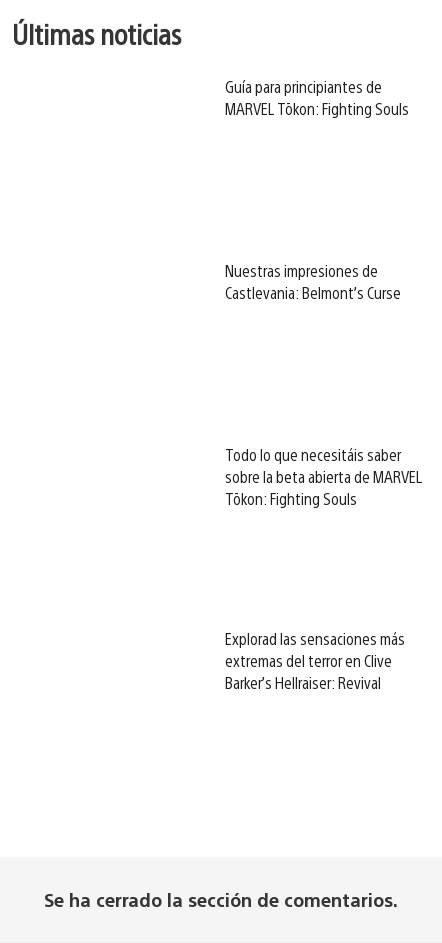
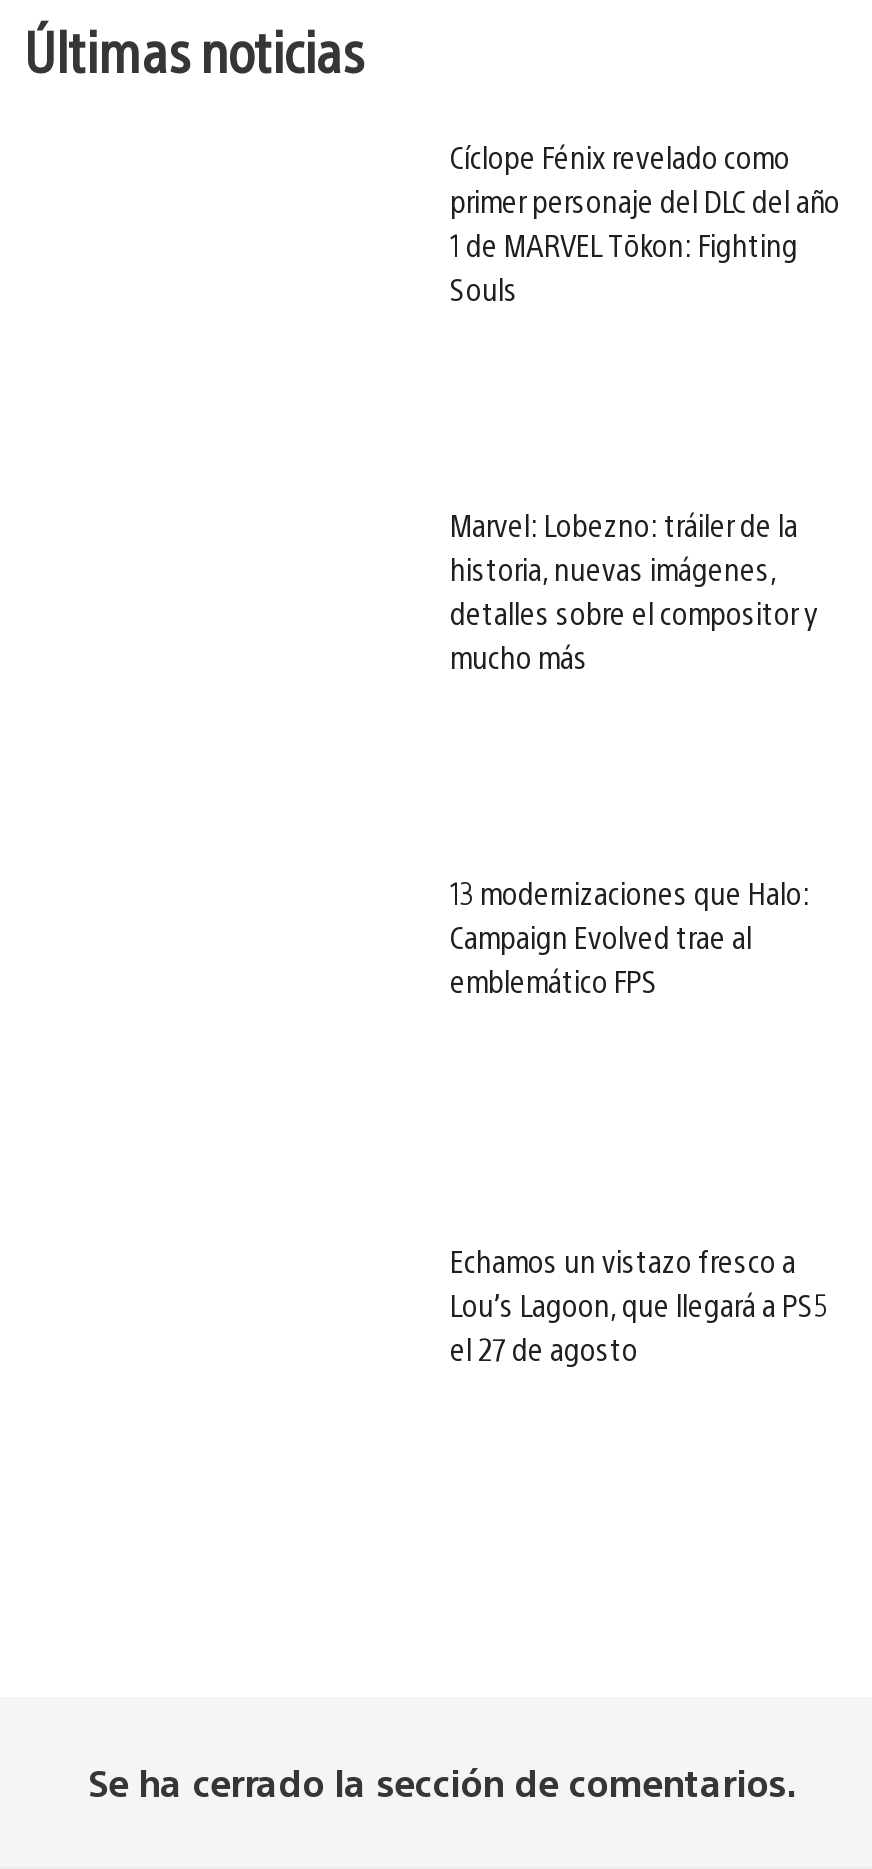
- Guía para principiantes de
- MARVEL Tōkon: Fighting Souls
+ Cíclope Fénix revelado como
+ primer personaje del DLC del año
+ 1 de MARVEL Tōkon: Fighting
+ Souls

- Nuestras impresiones de
- Castlevania: Belmont’s Curse
+ Marvel: Lobezno: tráiler de la
+ historia, nuevas imágenes,
+ detalles sobre el compositor y
+ mucho más

- Todo lo que necesitáis saber
- sobre la beta abierta de MARVEL
- Tōkon: Fighting Souls
+ 13 modernizaciones que Halo:
+ Campaign Evolved trae al
+ emblemático FPS

- Explorad las sensaciones más
- extremas del terror en Clive
- Barker’s Hellraiser: Revival
+ Echamos un vistazo fresco a
+ Lou’s Lagoon, que llegará a PS5
+ el 27 de agosto
